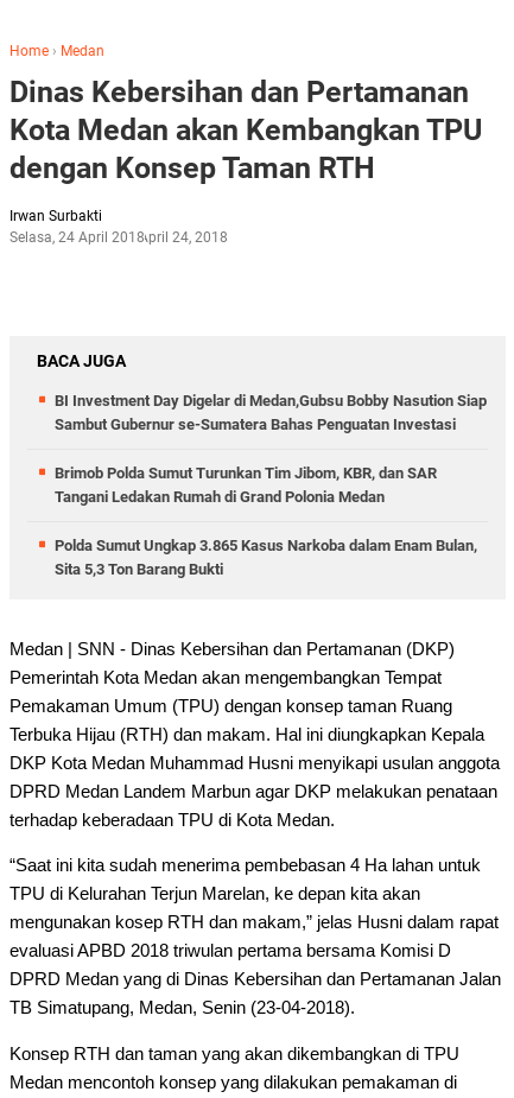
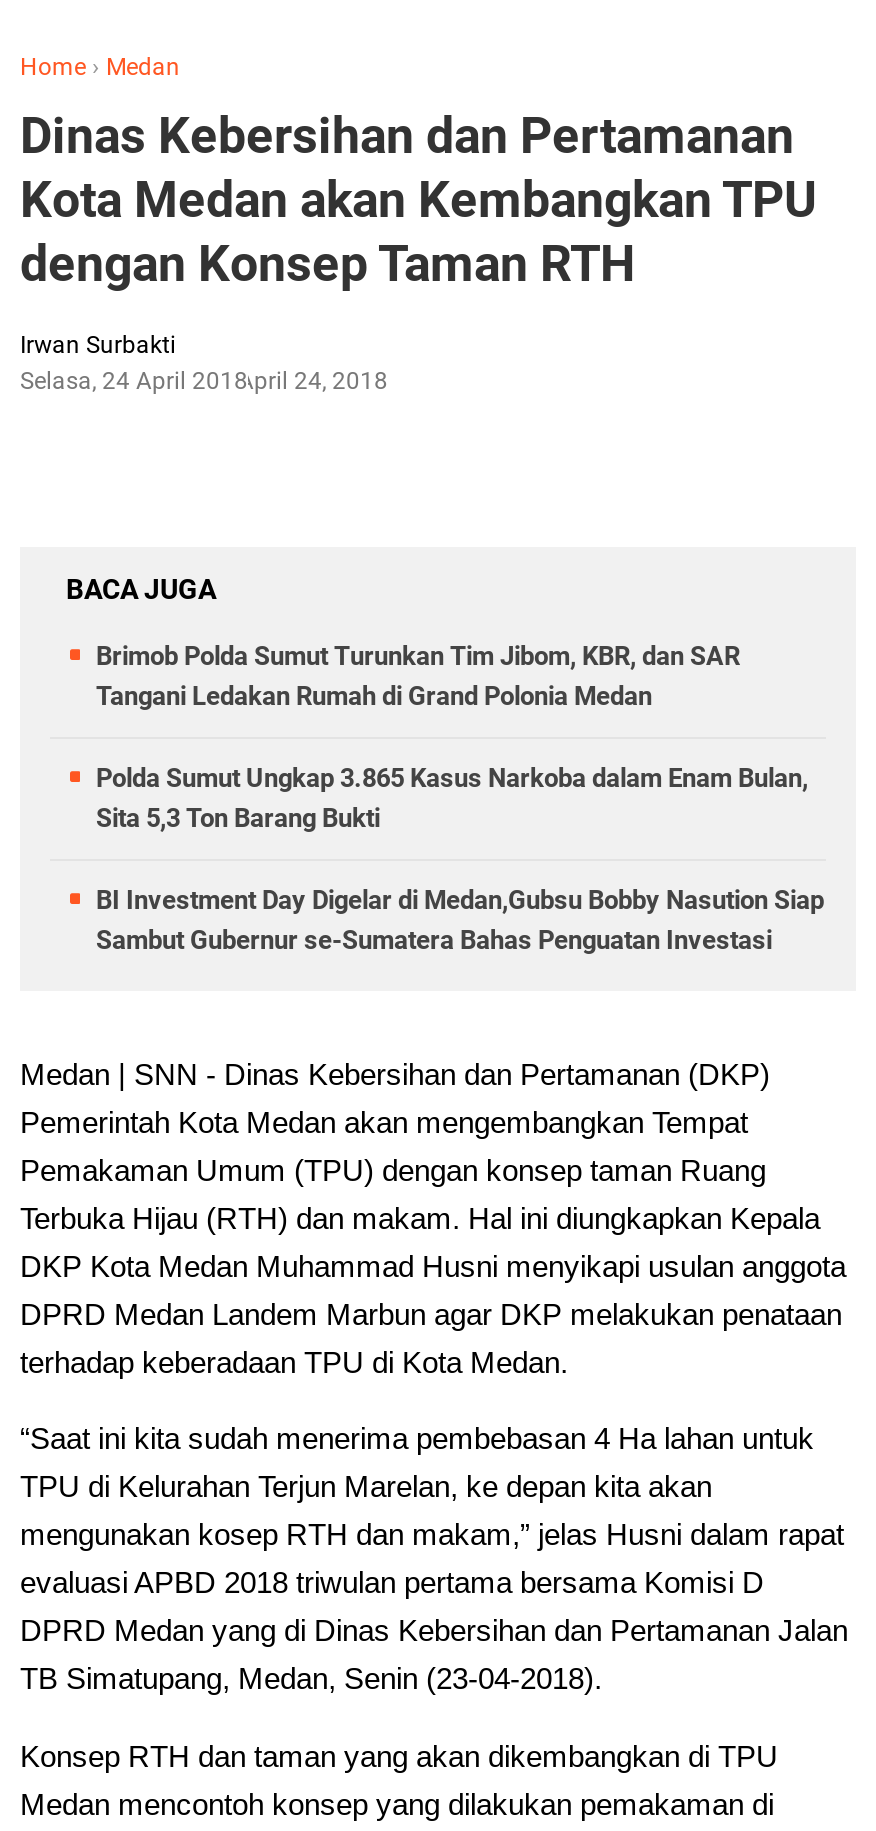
moved down: BI Investment Day Digelar di Medan,Gubsu Bobby Nasution Siap | Sambut Gubernur se-Sumatera Bahas Penguatan Investasi

moved up: Brimob Polda Sumut Turunkan Tim Jibom, KBR, dan SAR | Tangani Ledakan Rumah di Grand Polonia Medan | Polda Sumut Ungkap 3.865 Kasus Narkoba dalam Enam Bulan, | Sita 5,3 Ton Barang Bukti
